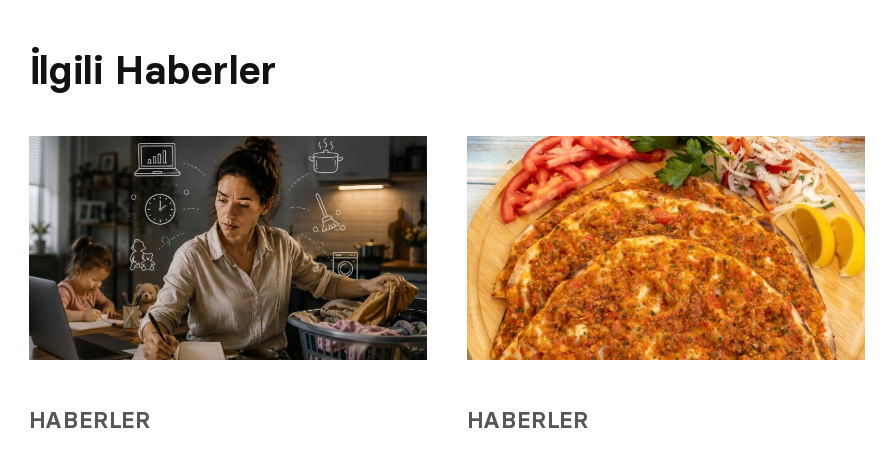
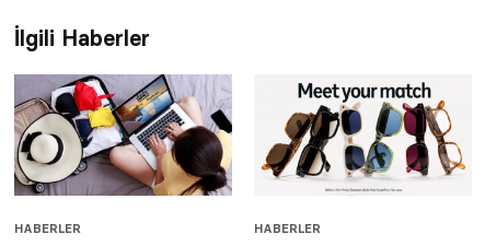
- [image]
+ [image]

- [image]
+ [image]
